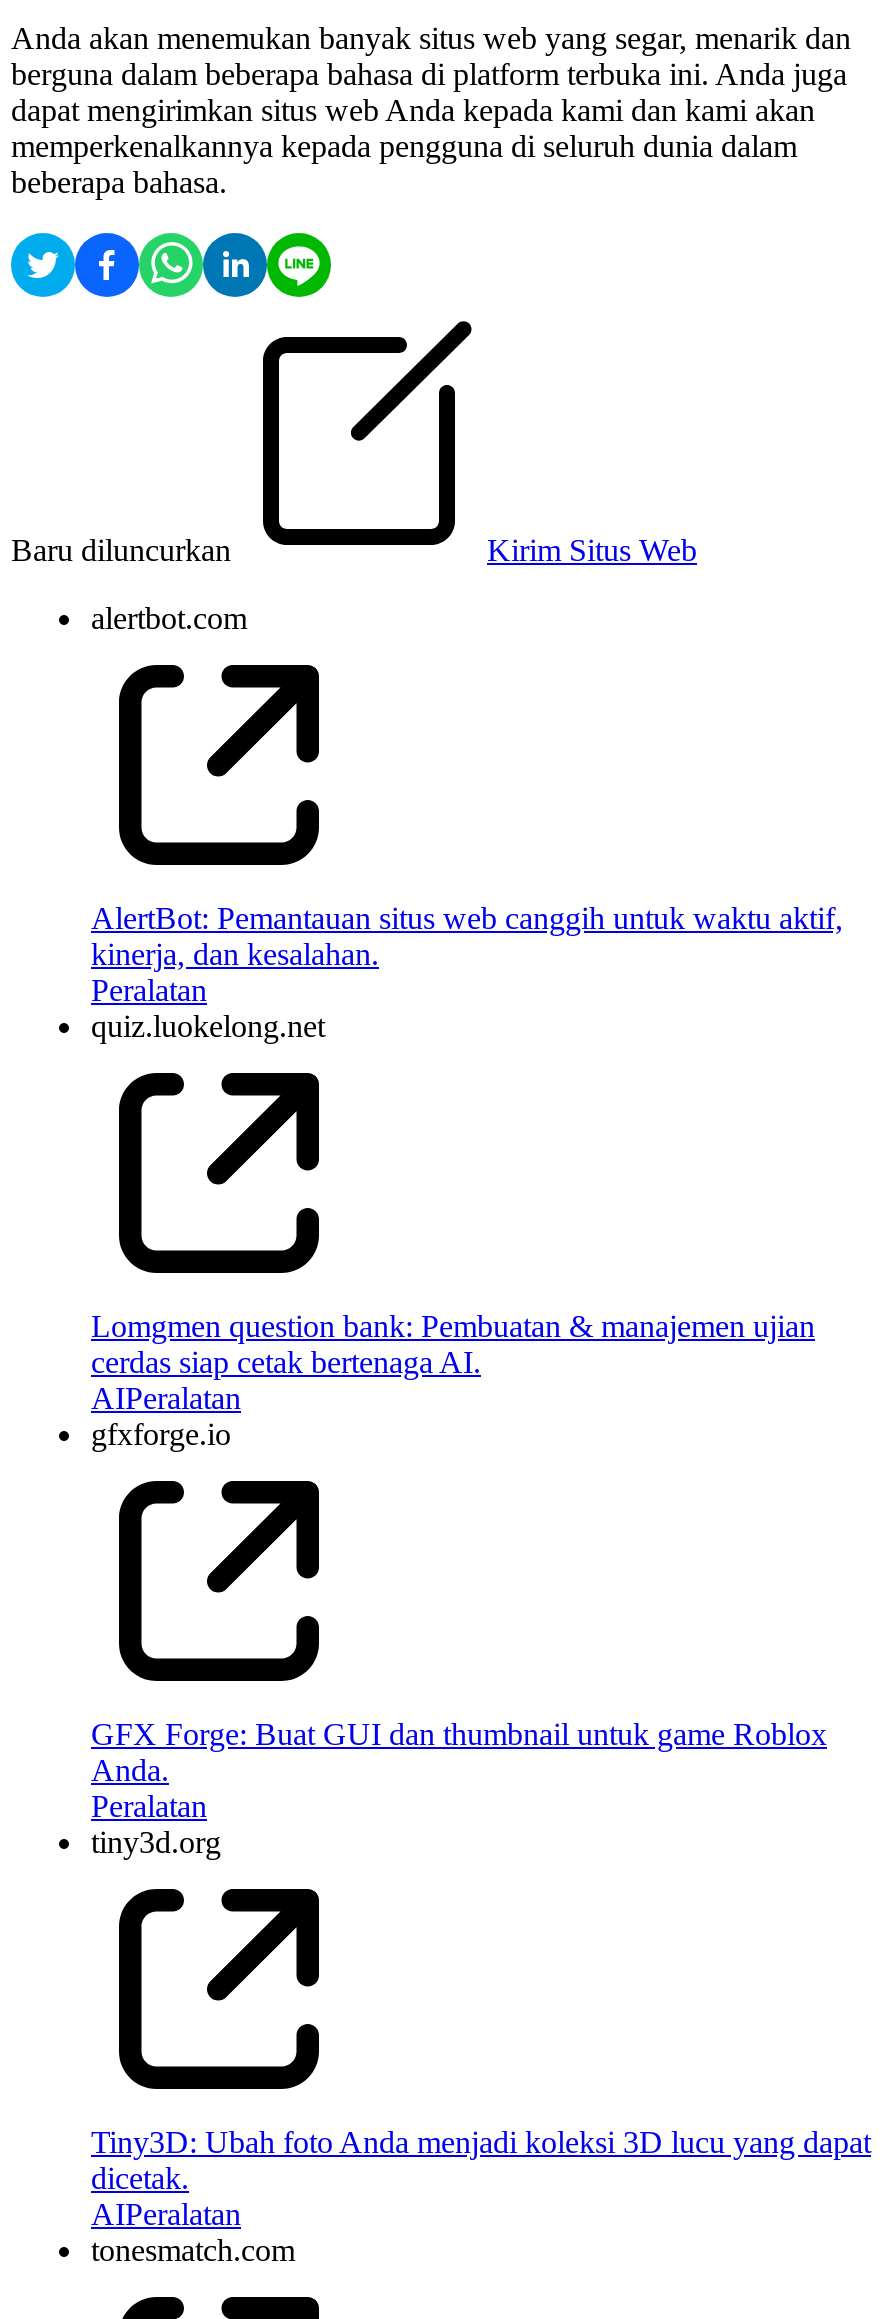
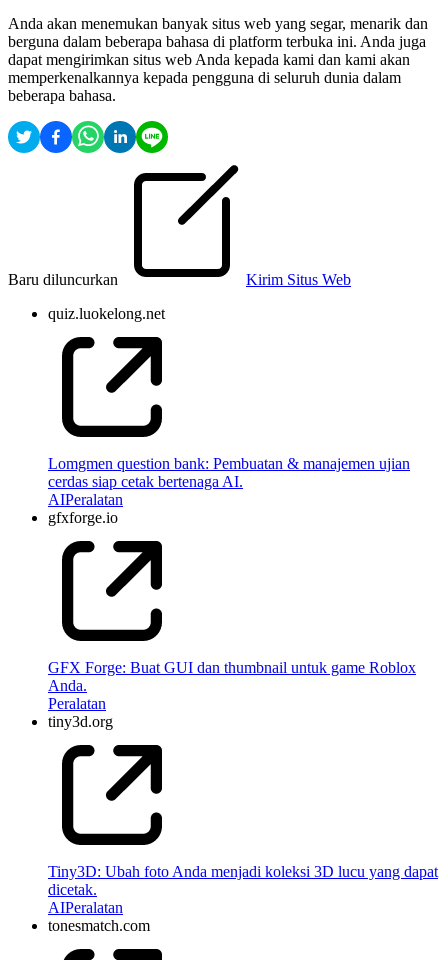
- alertbot.com

- AlertBot: Pemantauan situs web canggih untuk waktu aktif,
- kinerja, dan kesalahan.
- Peralatan
